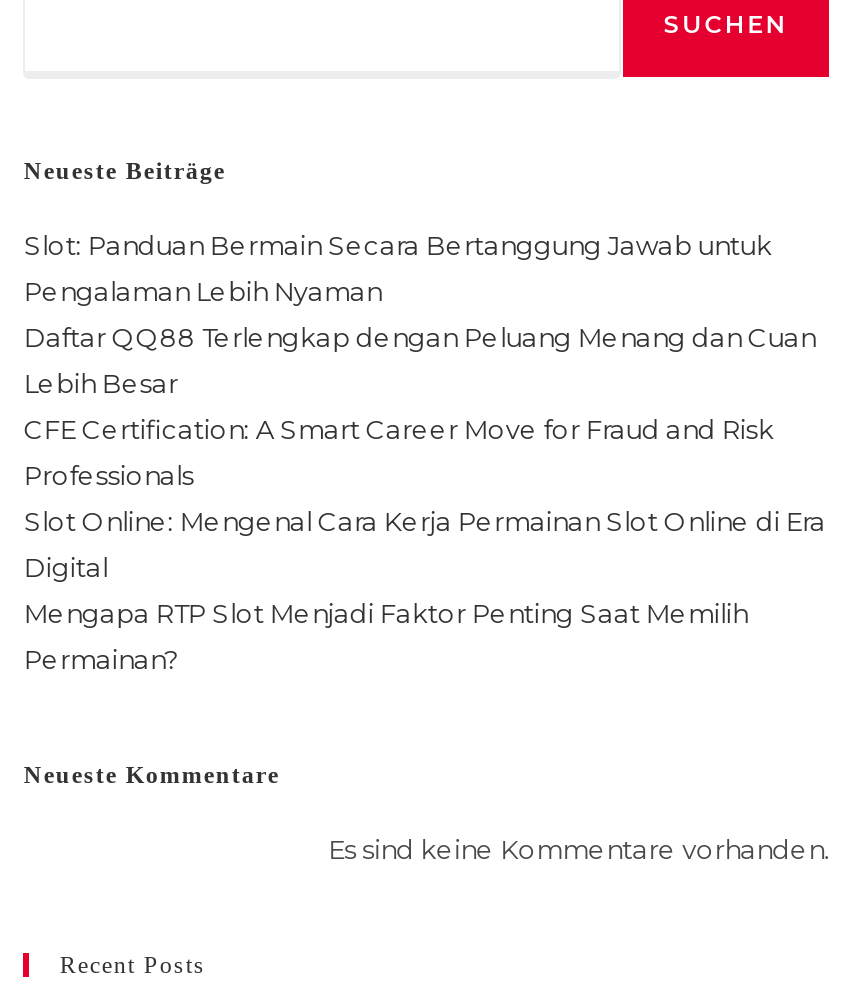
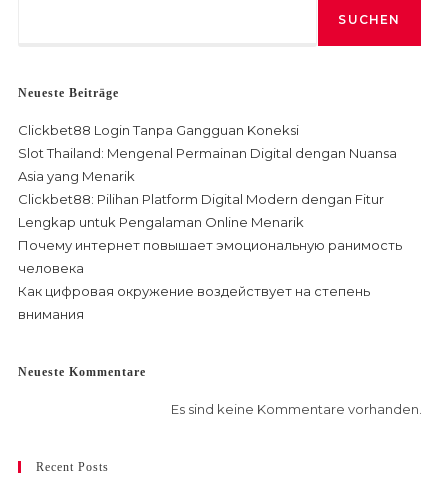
- Slot: Panduan Bermain Secara Bertanggung Jawab untuk
- Pengalaman Lebih Nyaman
- Daftar QQ88 Terlengkap dengan Peluang Menang dan Cuan
- Lebih Besar
- CFE Certification: A Smart Career Move for Fraud and Risk
- Professionals
- Slot Online: Mengenal Cara Kerja Permainan Slot Online di Era
- Digital
- Mengapa RTP Slot Menjadi Faktor Penting Saat Memilih
- Permainan?
+ Clickbet88 Login Tanpa Gangguan Koneksi
+ Slot Thailand: Mengenal Permainan Digital dengan Nuansa
+ Asia yang Menarik
+ Clickbet88: Pilihan Platform Digital Modern dengan Fitur
+ Lengkap untuk Pengalaman Online Menarik
+ Почему интернет повышает эмоциональную ранимость
+ человека
+ Как цифровая окружение воздействует на степень
+ внимания
